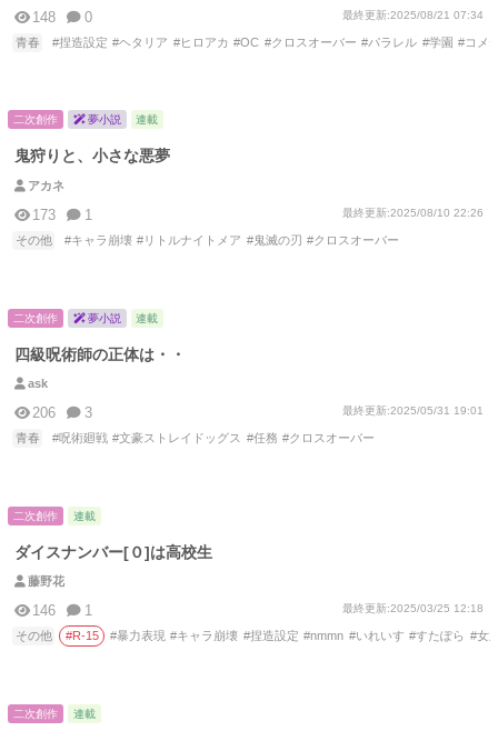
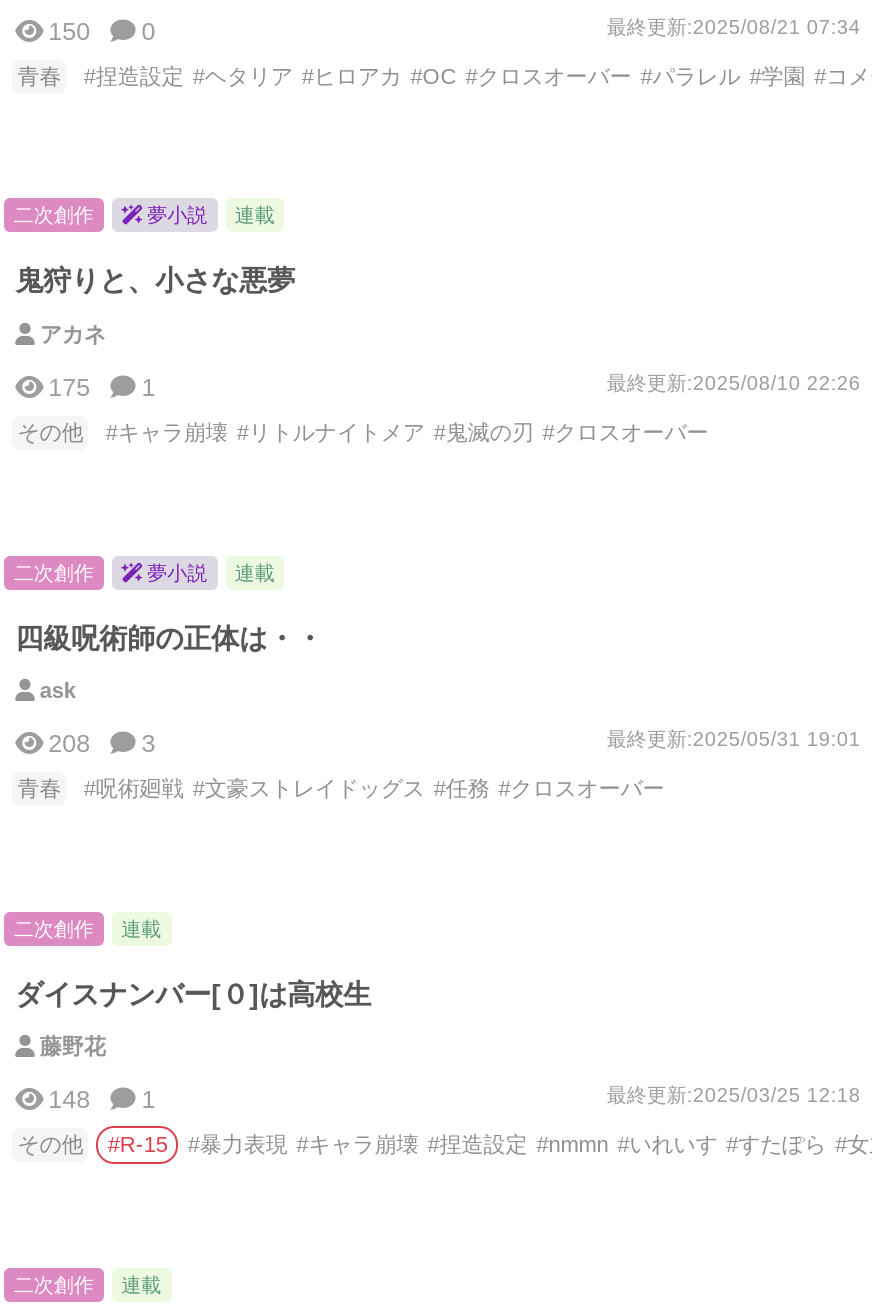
- 148 0
+ 150 0

- 173 1
+ 175 1

- 206 3
+ 208 3

- 146 1
+ 148 1
